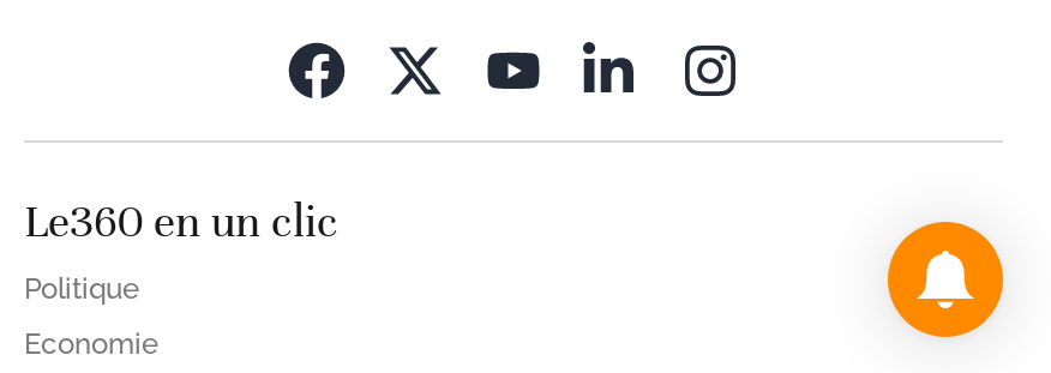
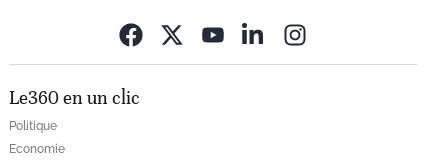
- [image]
